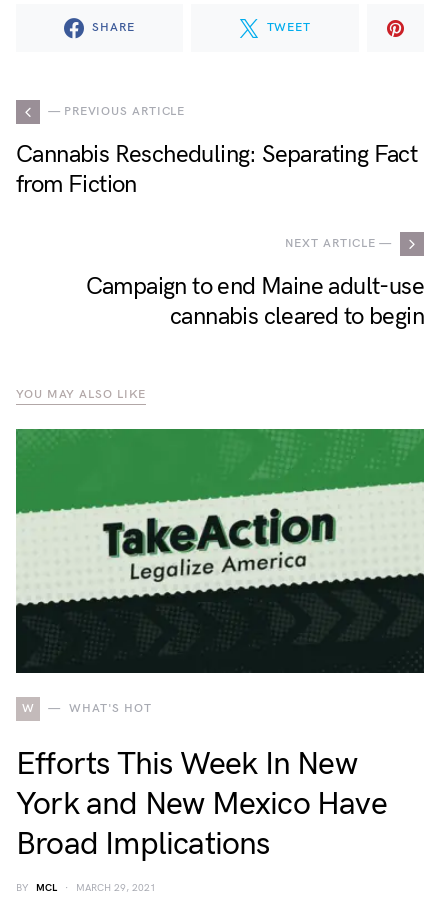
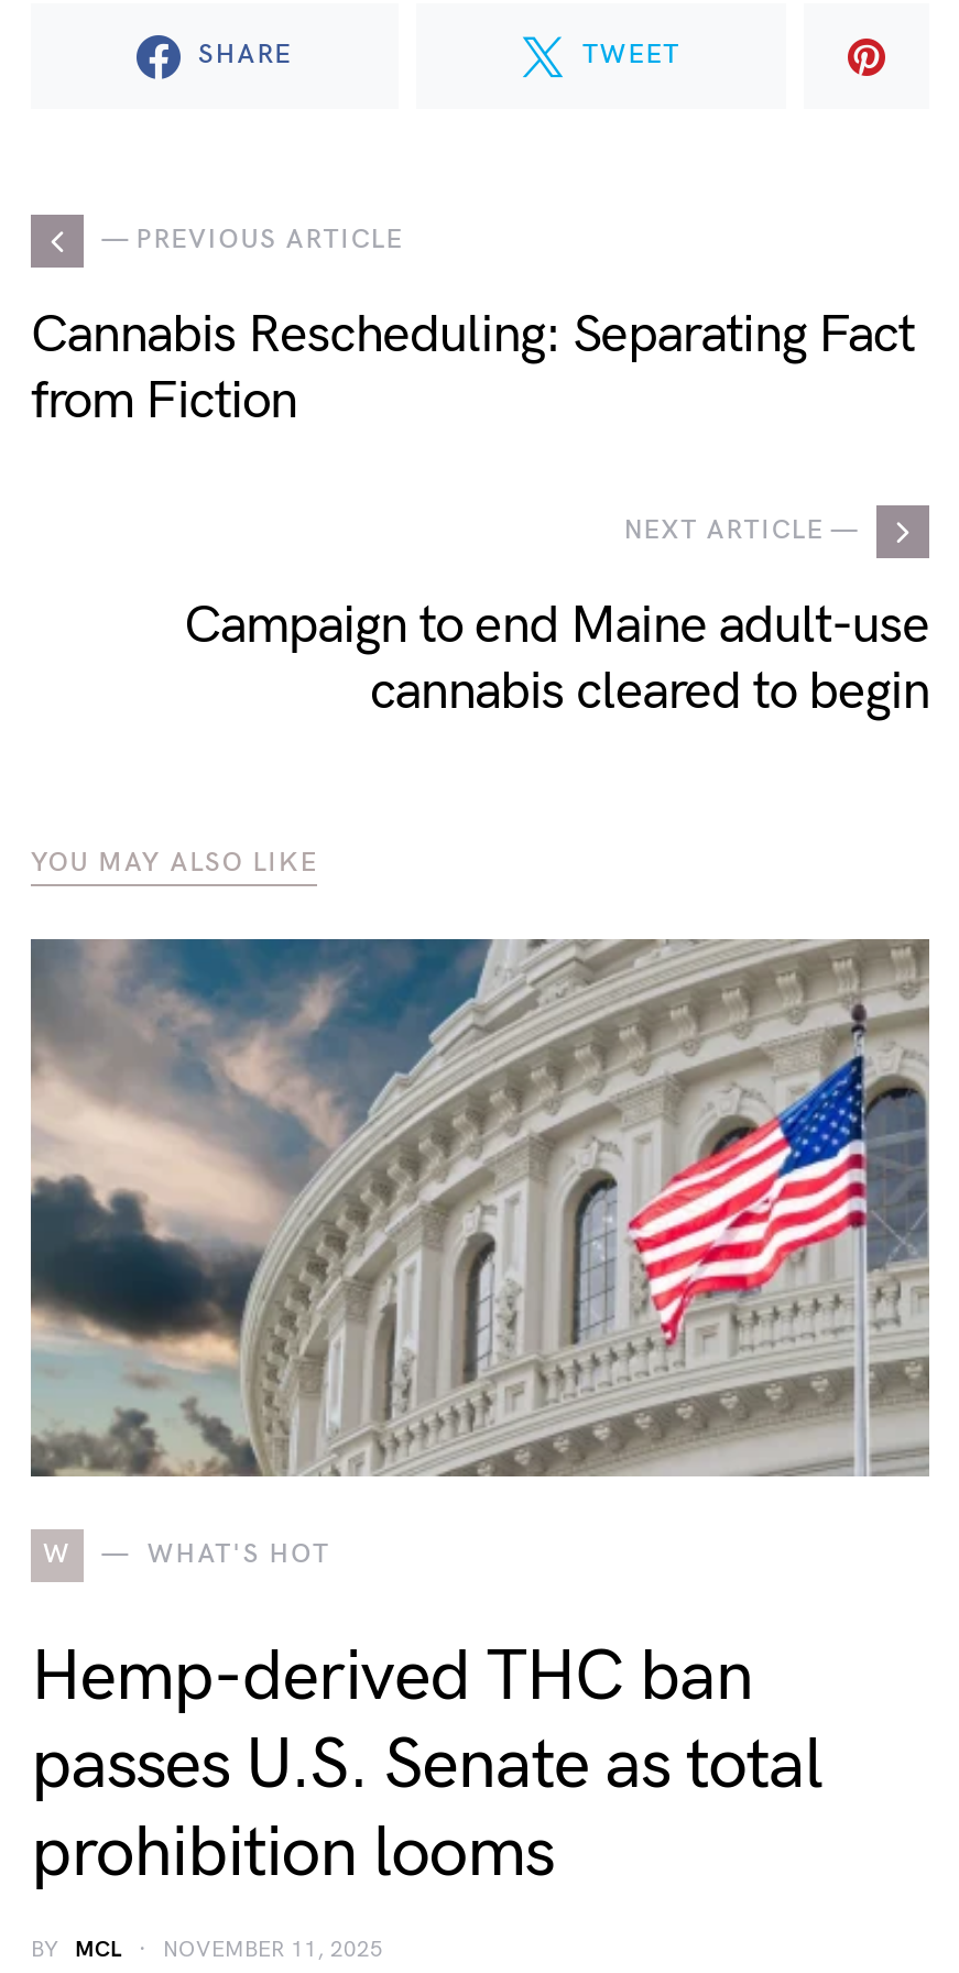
- [image]
+ [image]

- Efforts This Week In New
- York and New Mexico Have
- Broad Implications
+ Hemp-derived THC ban
+ passes U.S. Senate as total
+ prohibition looms

- BY MCL MARCH 29, 2021
+ BY MCL NOVEMBER 11, 2025
